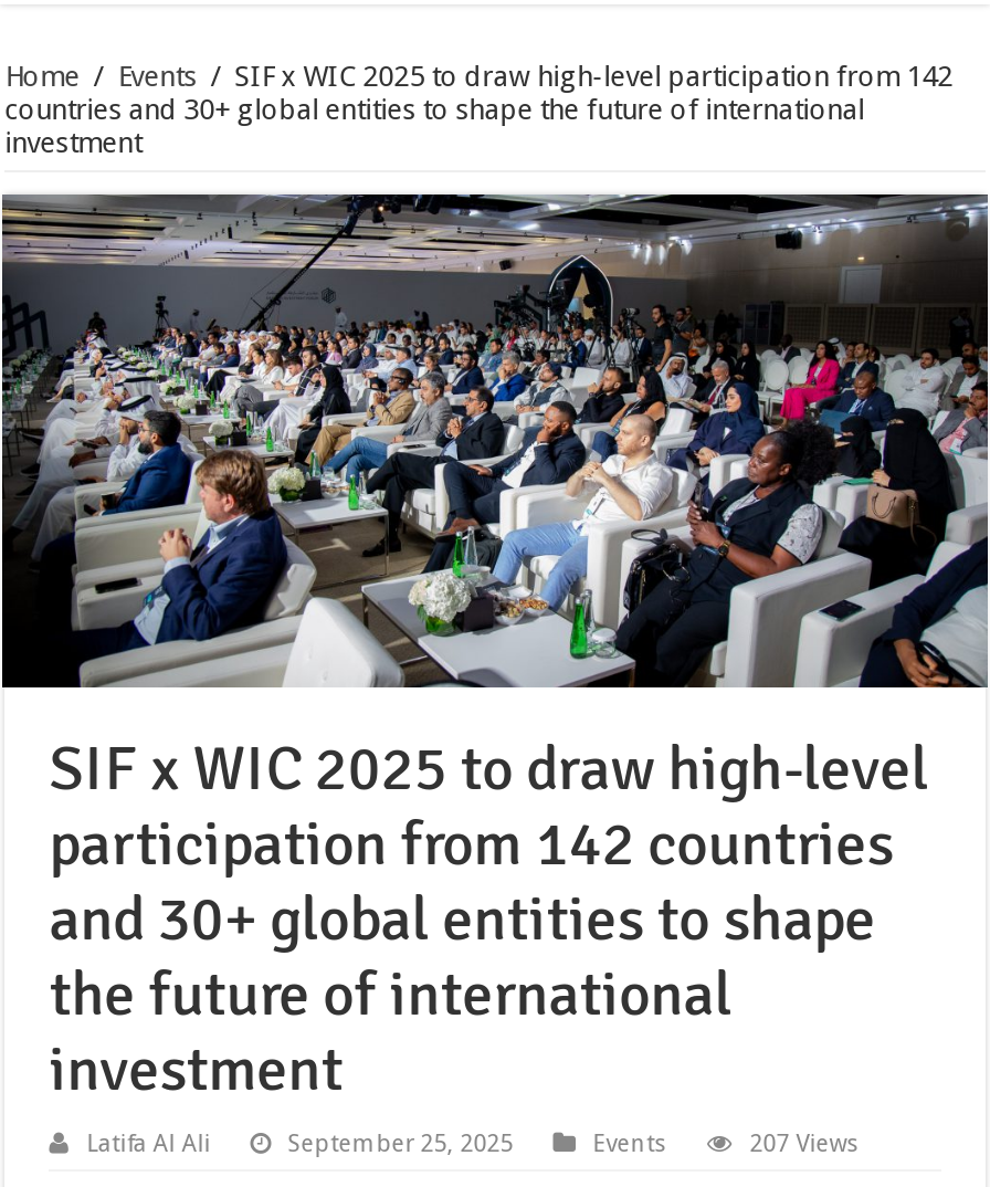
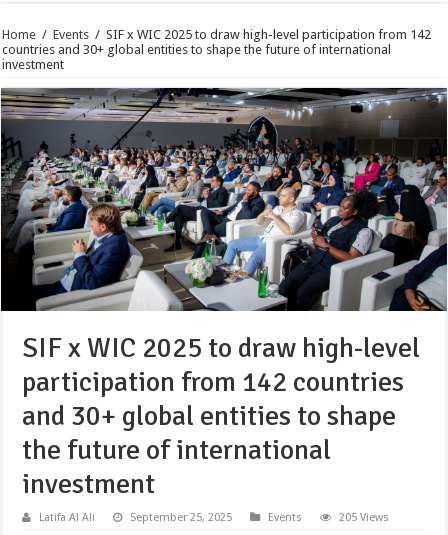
- 207 Views
+ 205 Views
